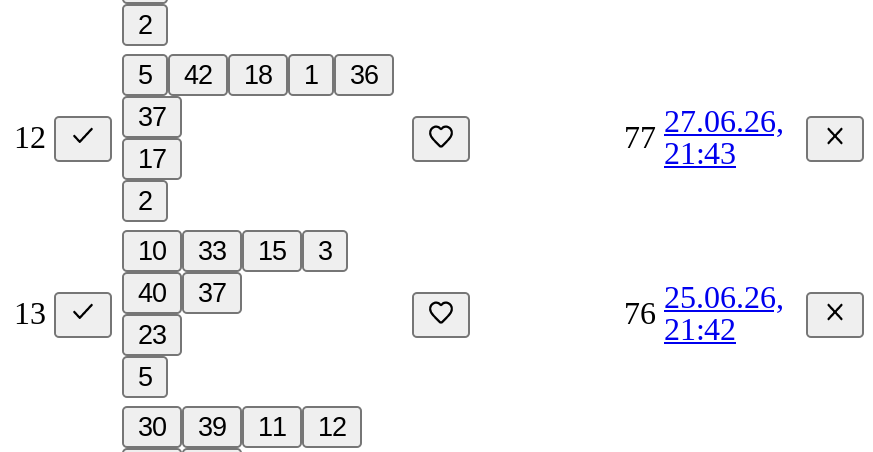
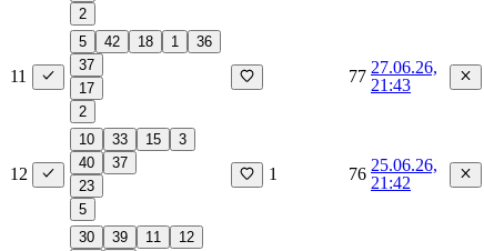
- 12
+ 11

- 13
+ 12

+ 1
